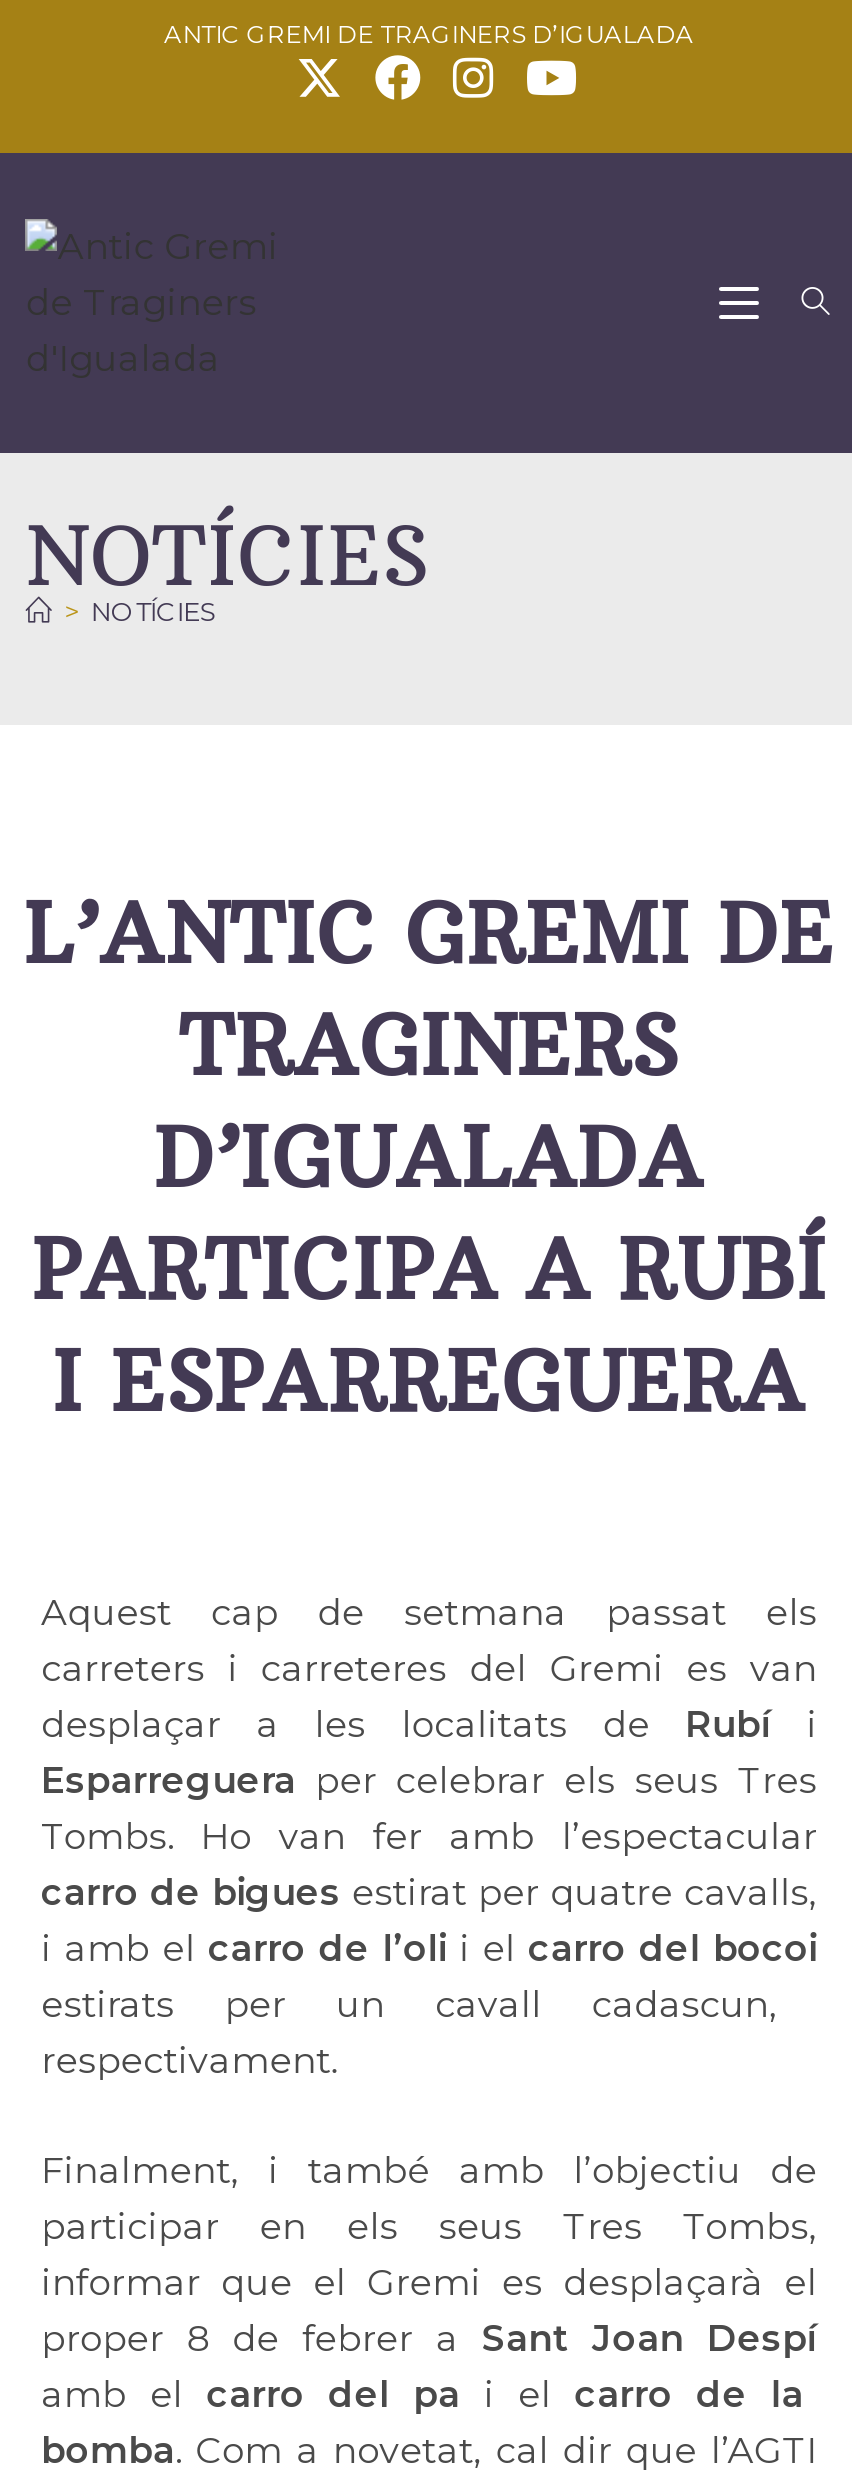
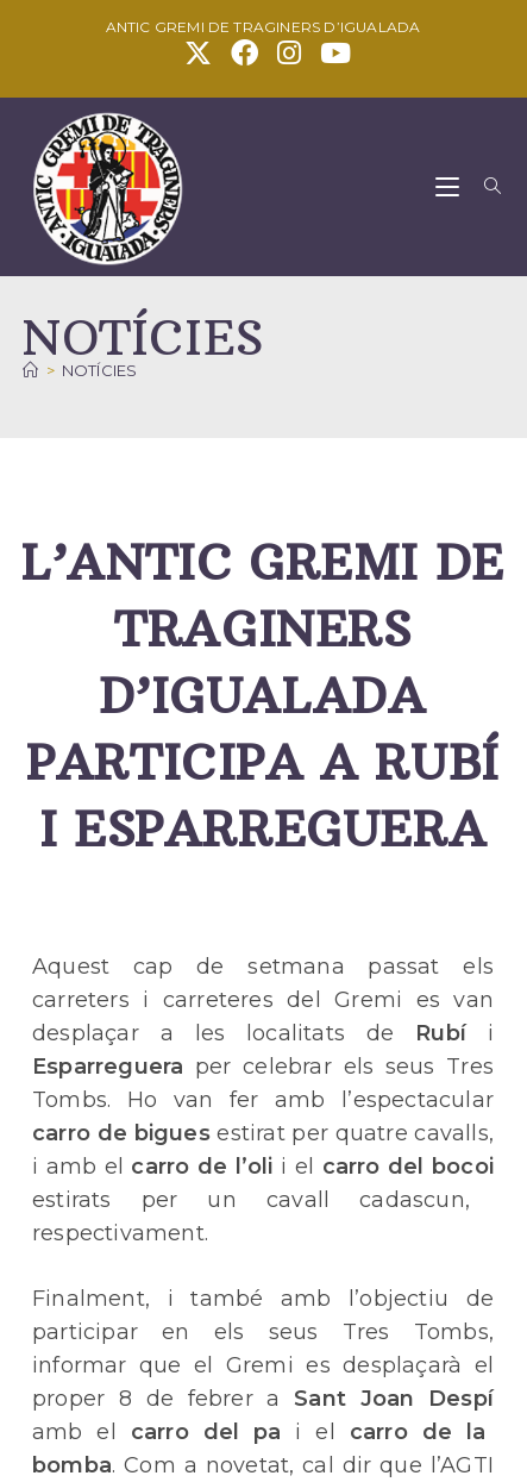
+ [image]
